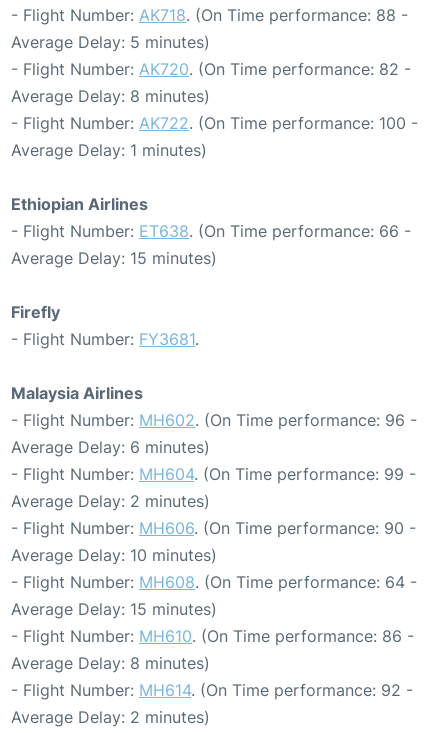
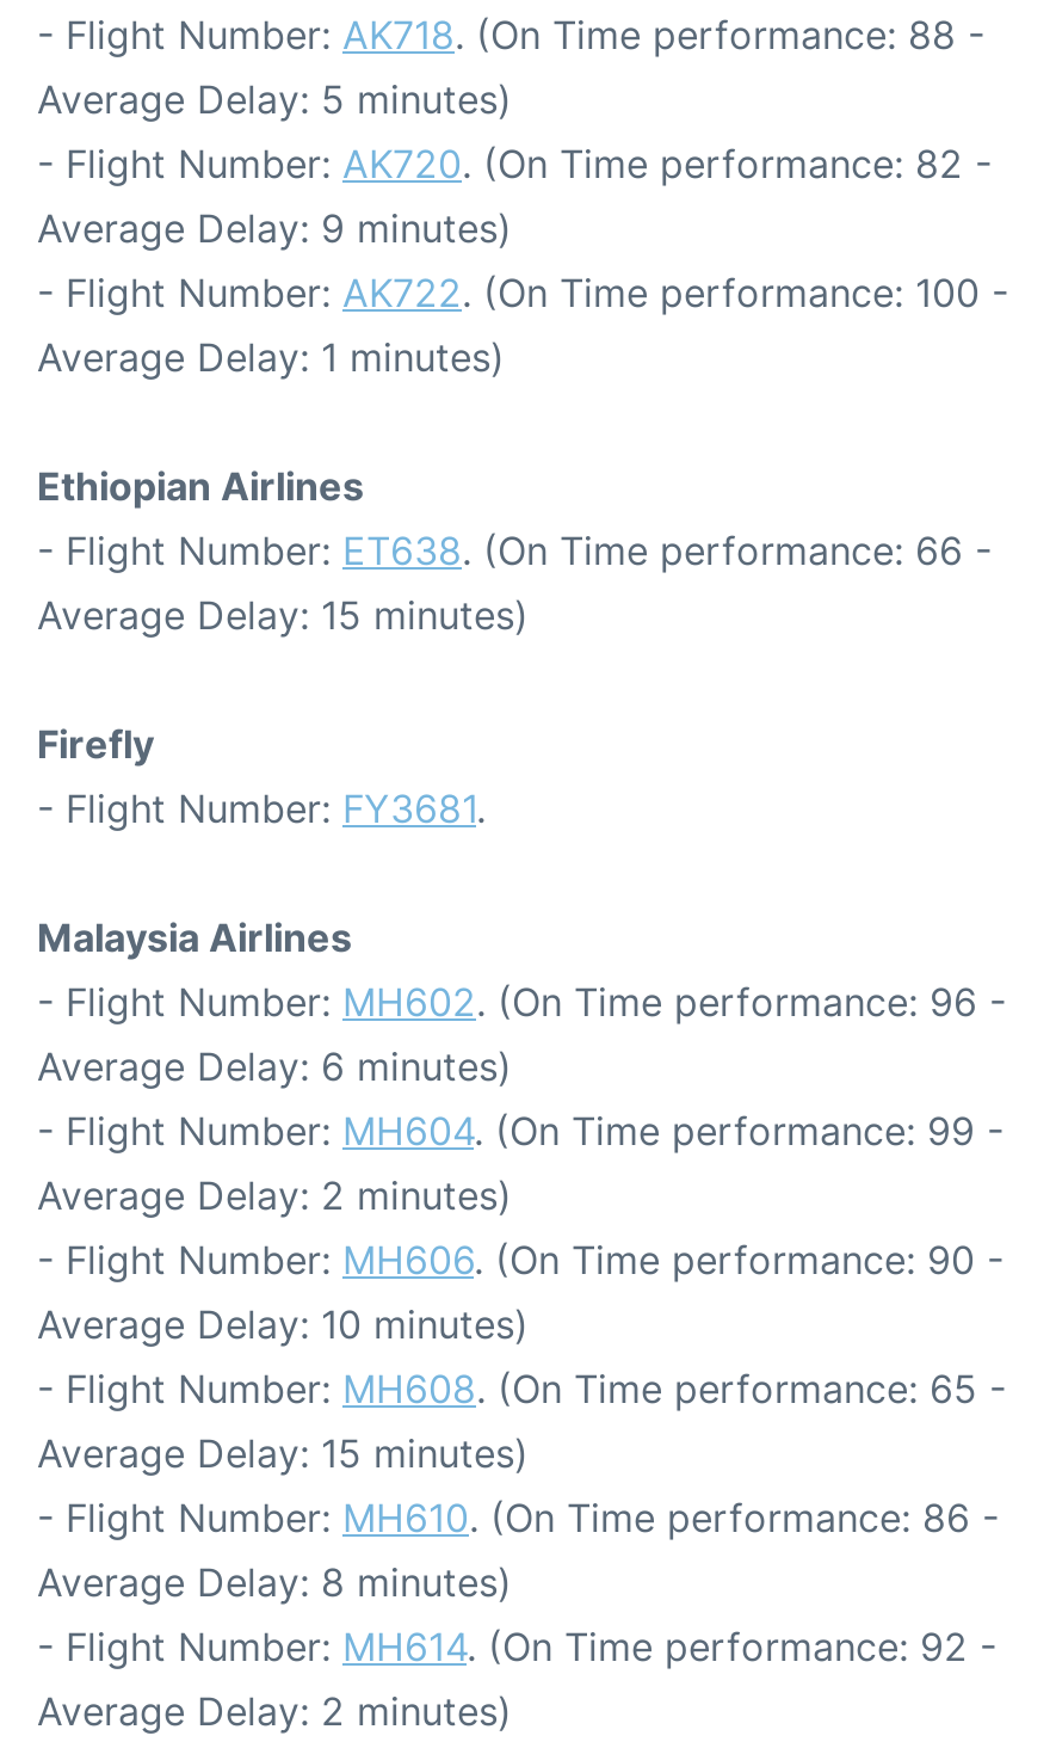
- Average Delay: 8 minutes)
+ Average Delay: 9 minutes)

- - Flight Number: MH608. (On Time performance: 64 -
+ - Flight Number: MH608. (On Time performance: 65 -
